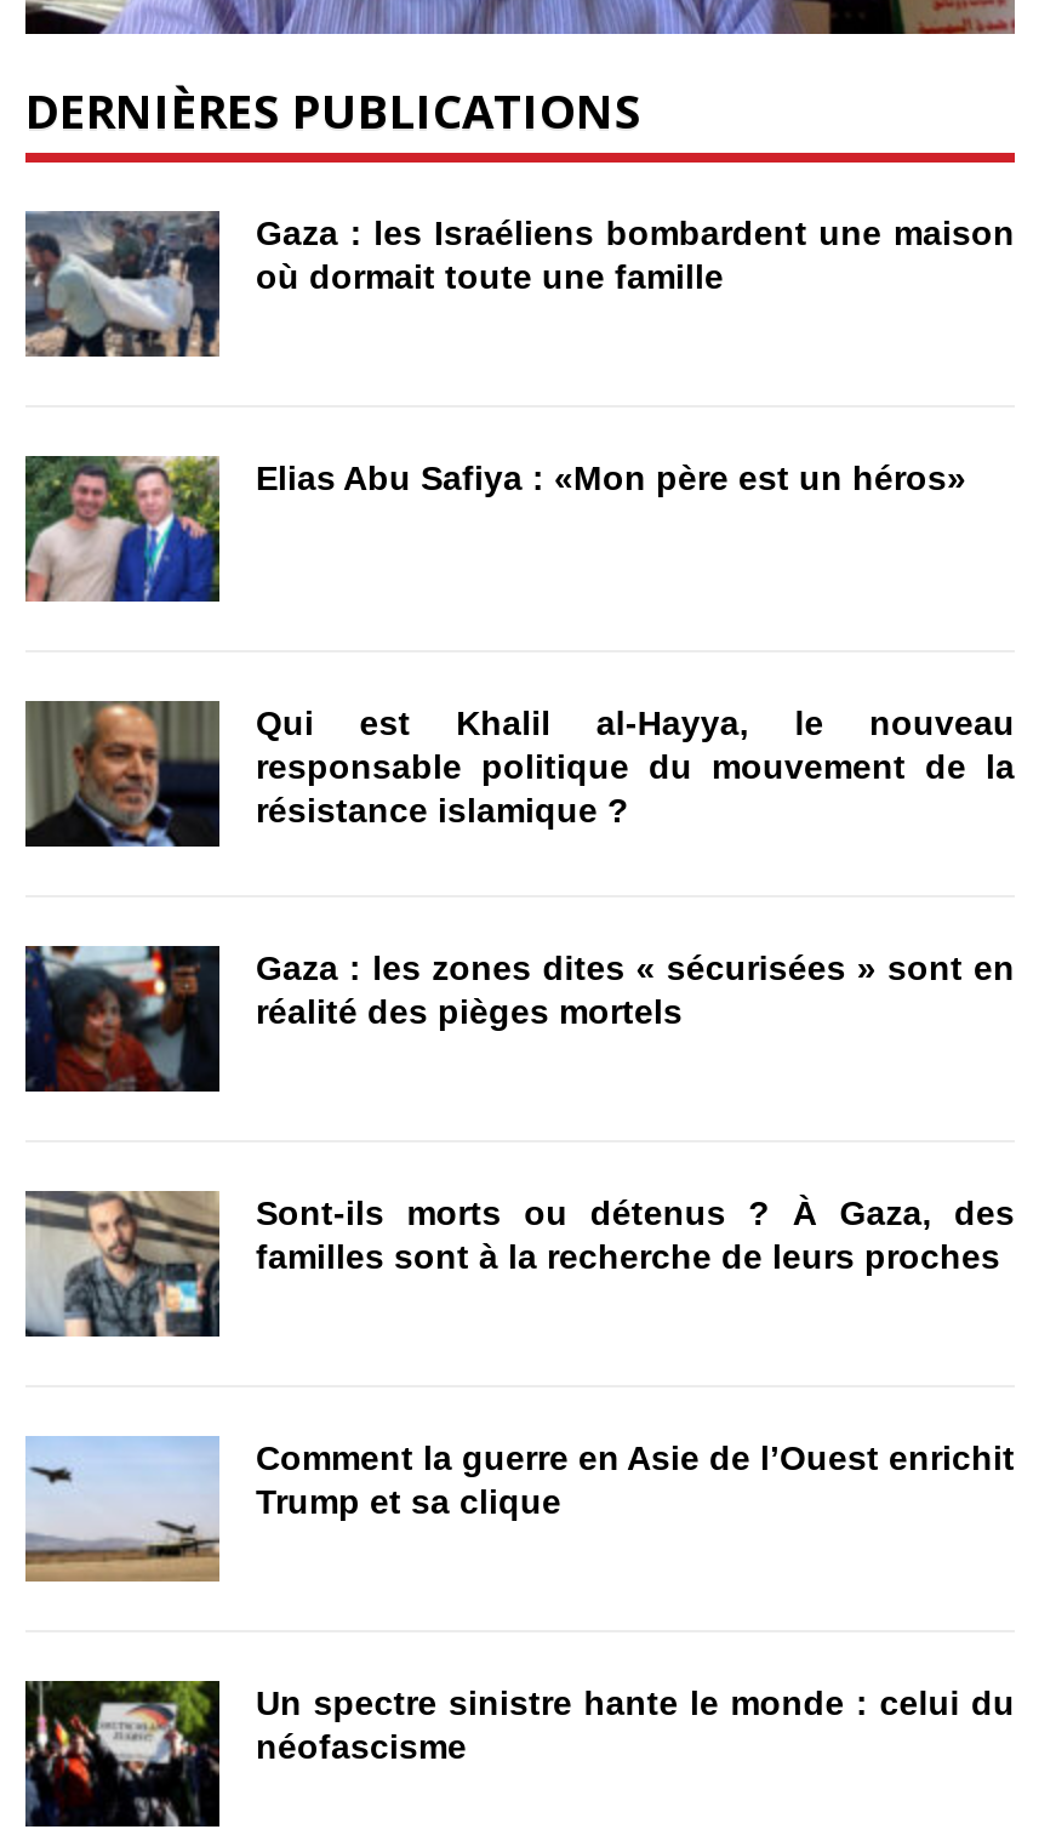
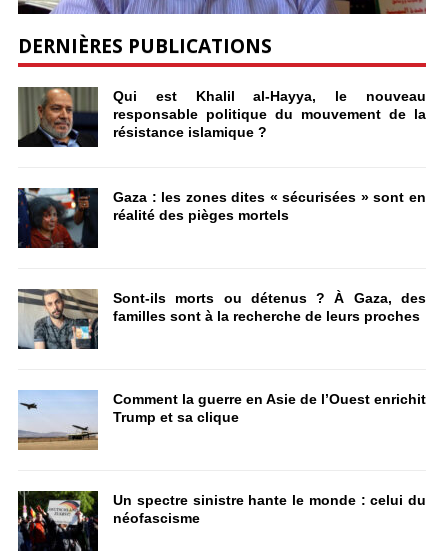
- [image]
- Gaza : les Israéliens bombardent une maison
- où dormait toute une famille

- [image]
- Elias Abu Safiya : «Mon père est un héros»
